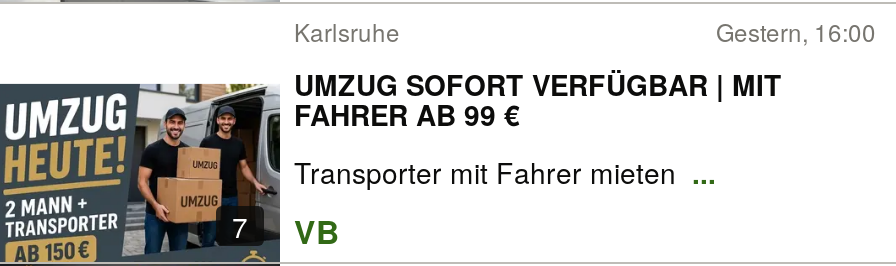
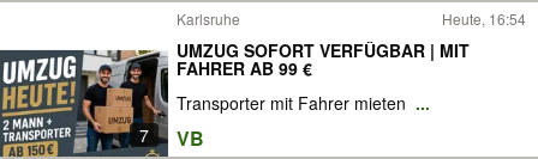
- Gestern, 16:00
+ Heute, 16:54
